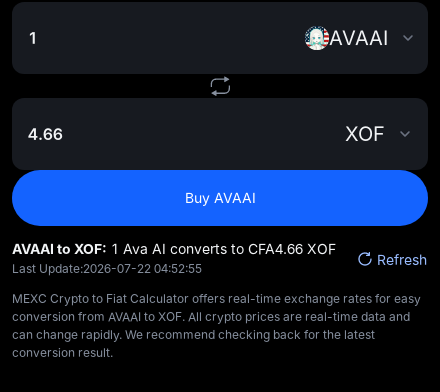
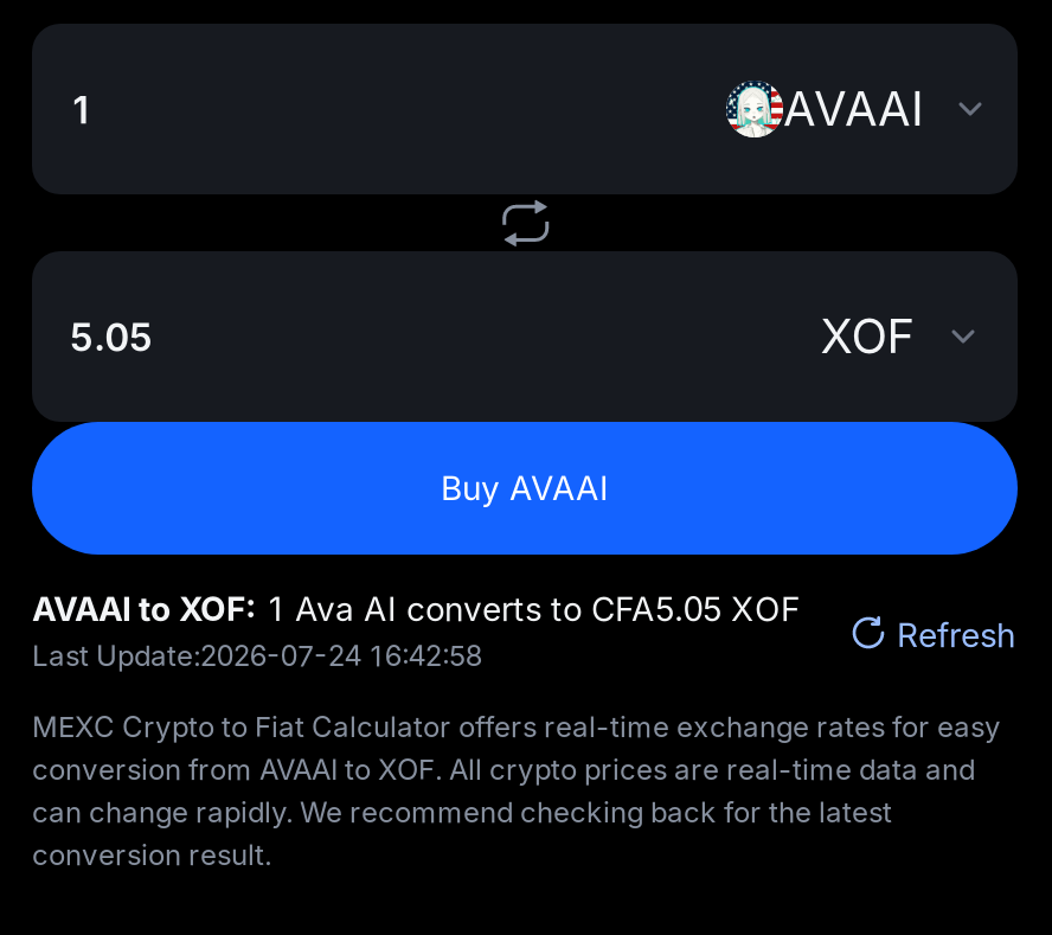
- AVAAI to XOF: 1 Ava AI converts to CFA4.66 XOF
+ AVAAI to XOF: 1 Ava AI converts to CFA5.05 XOF

- Last Update:2026-07-22 04:52:55
+ Last Update:2026-07-24 16:42:58
